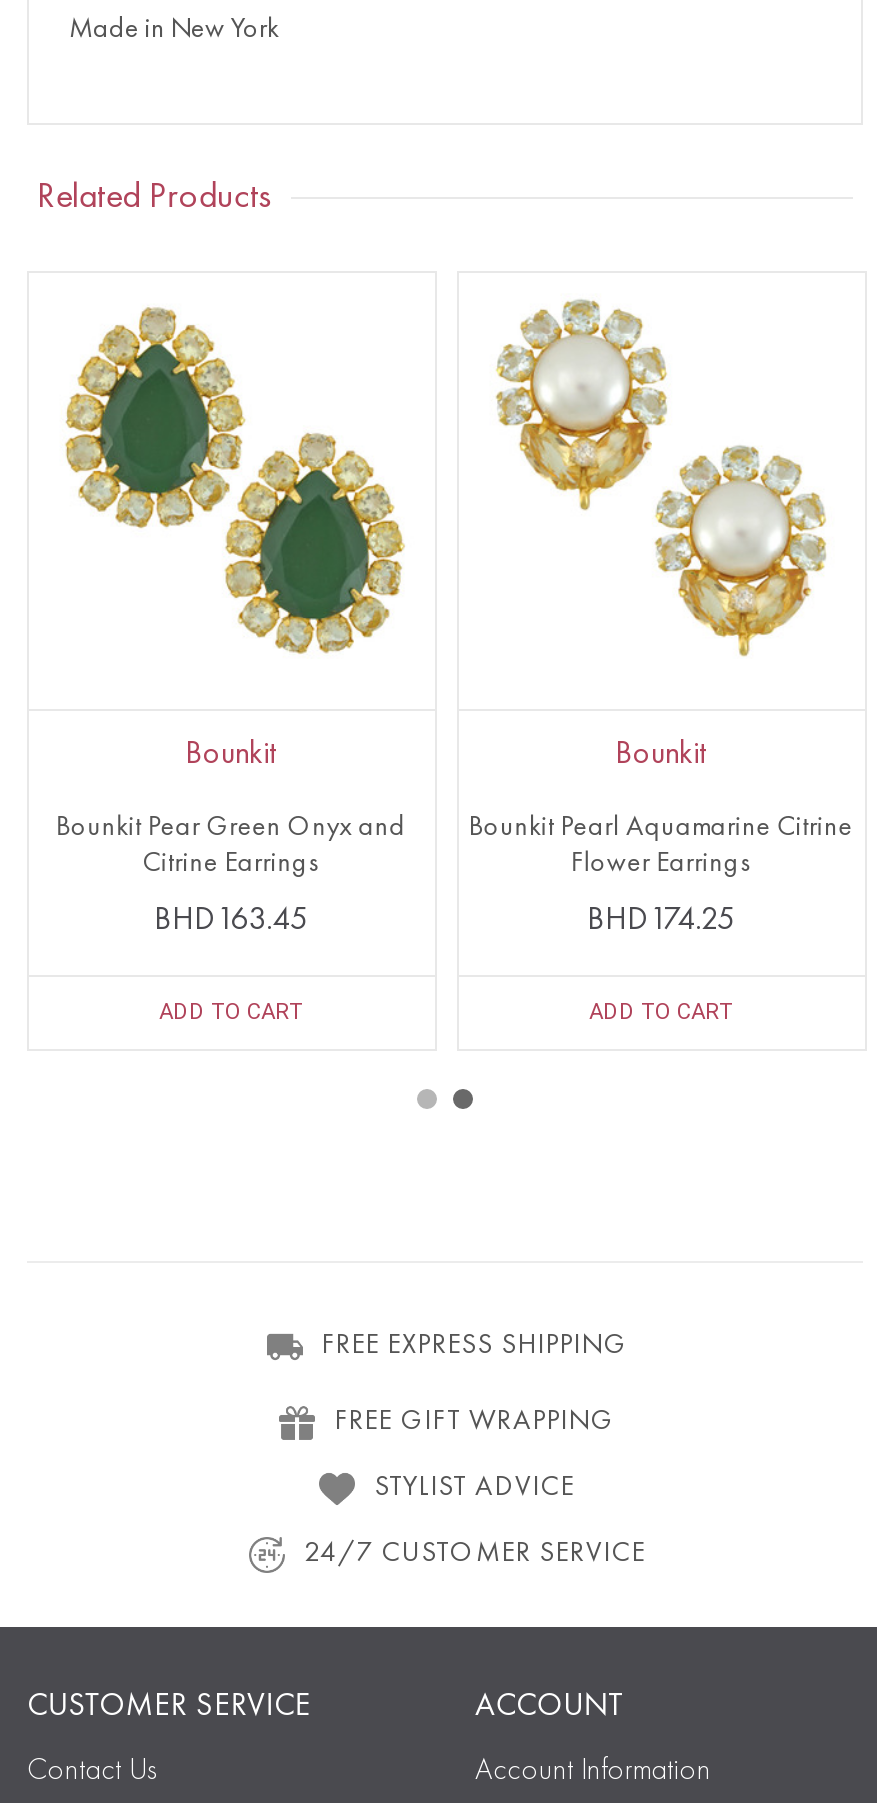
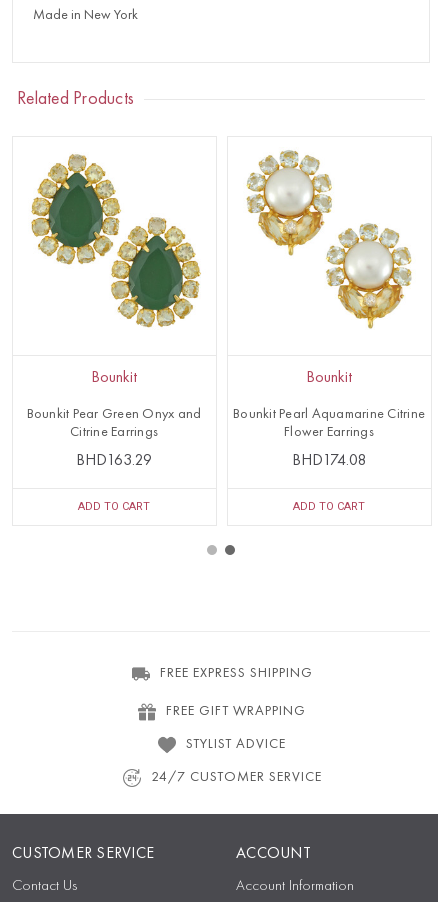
- BHD163.45
+ BHD163.29

- BHD174.25
+ BHD174.08
